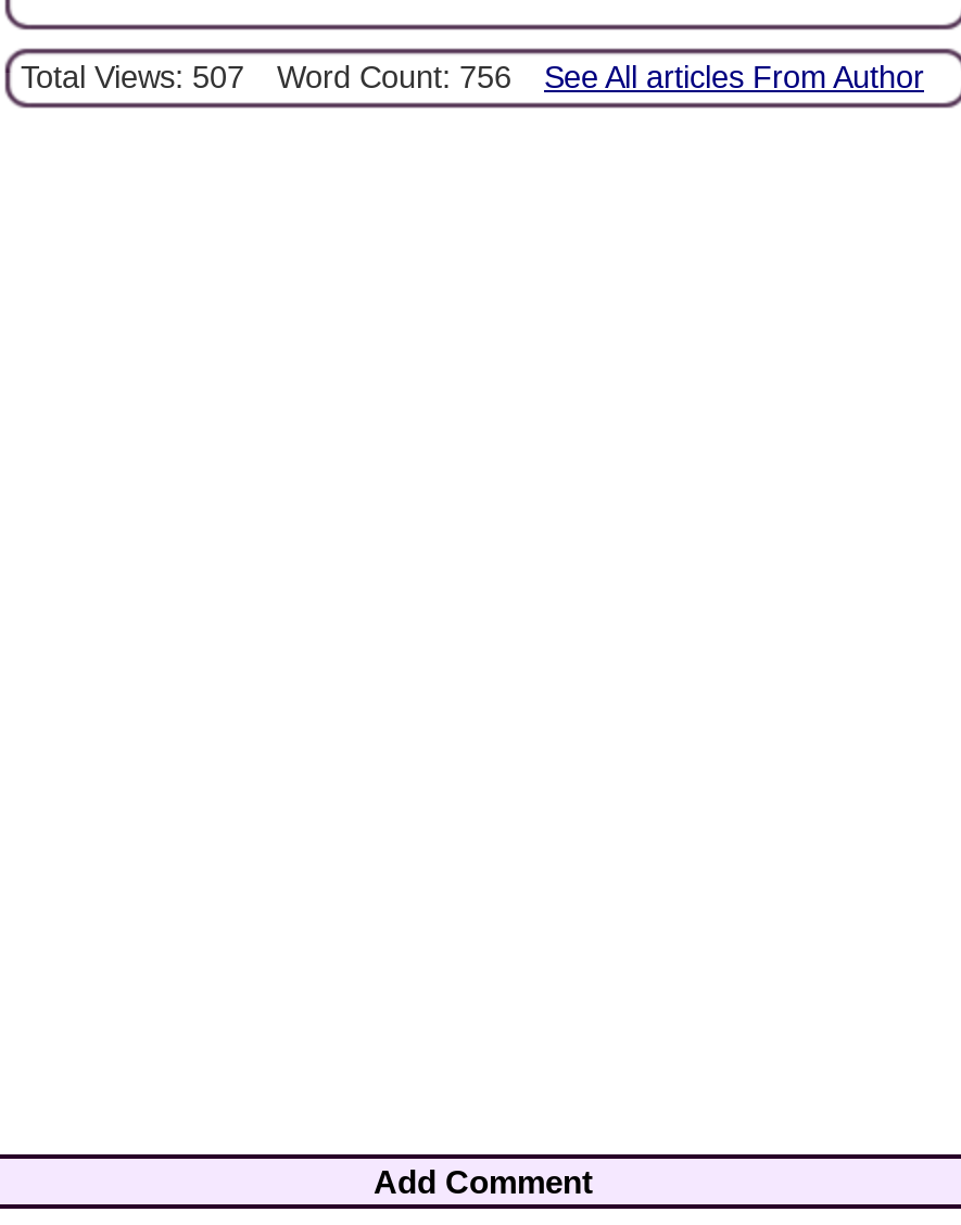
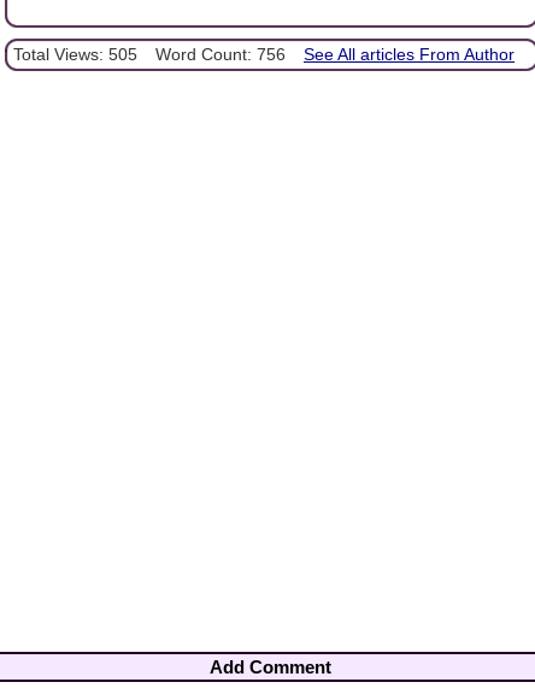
- Total Views: 507 Word Count: 756 See All articles From Author
+ Total Views: 505 Word Count: 756 See All articles From Author
